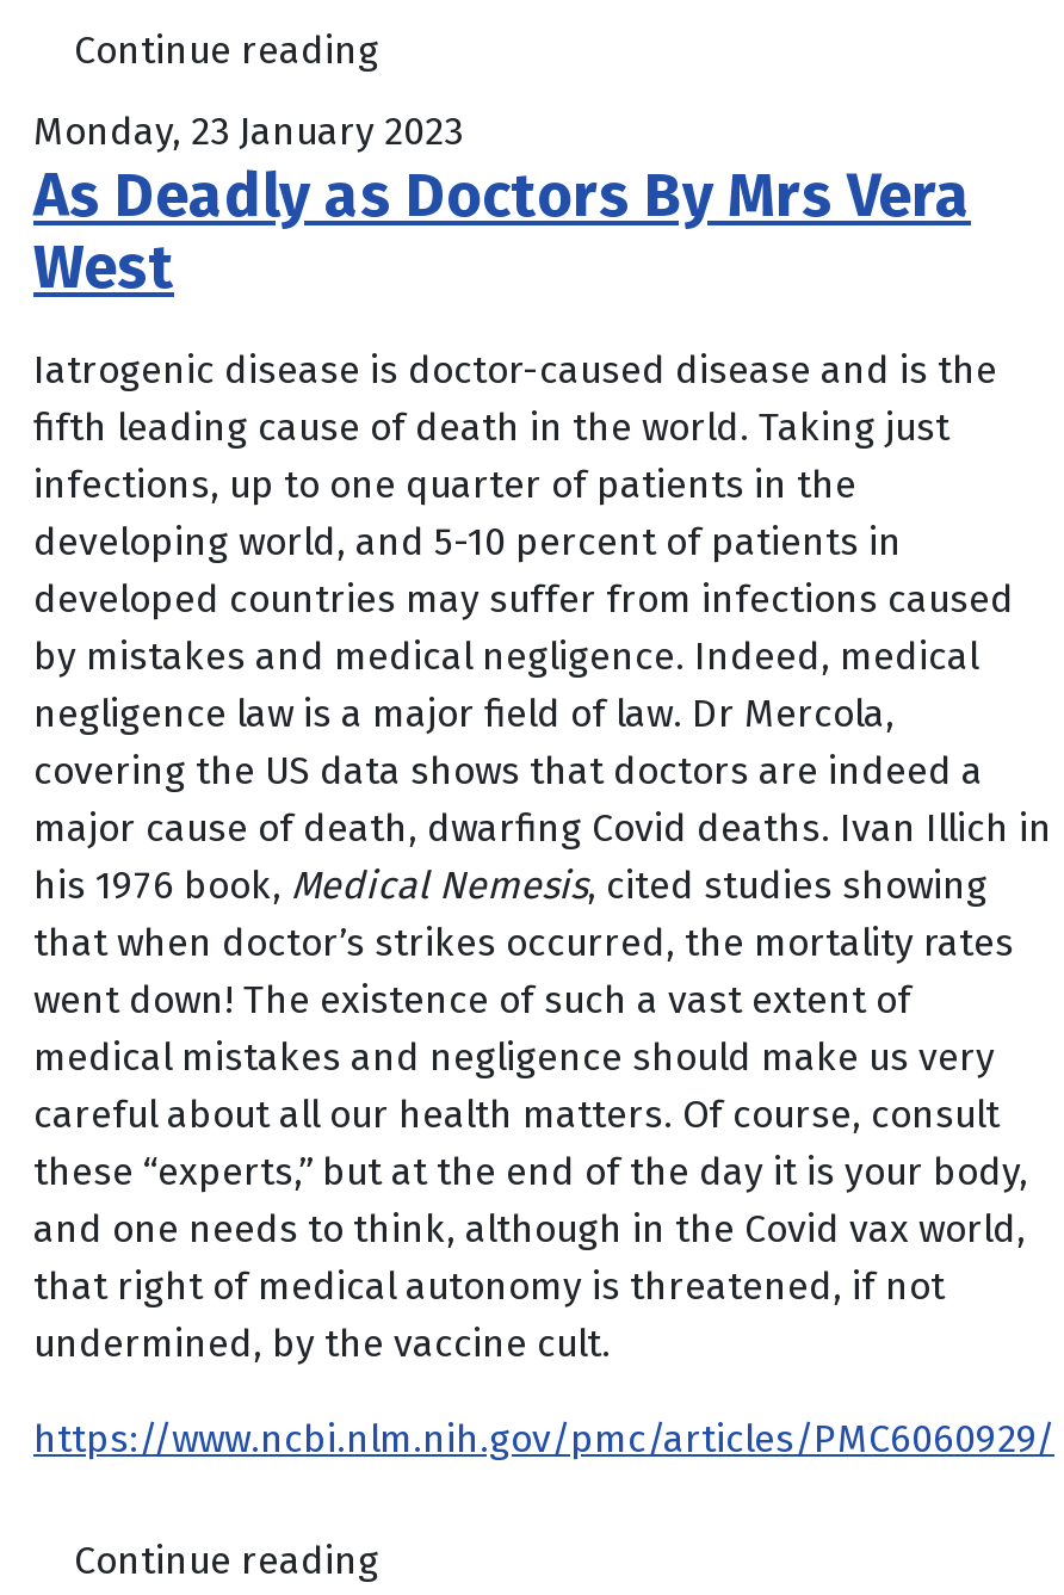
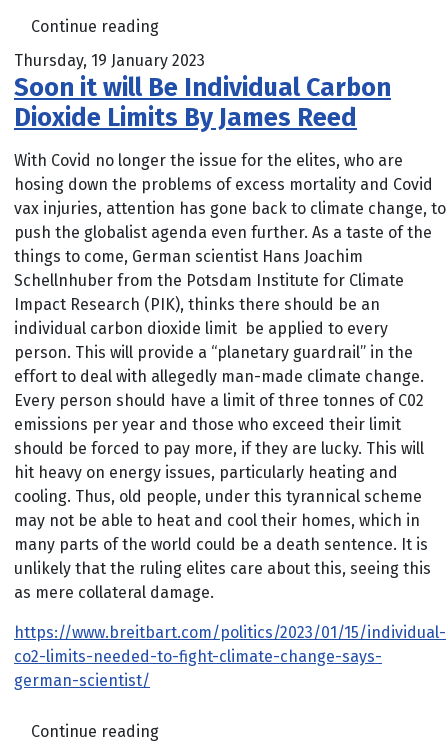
- Monday, 23 January 2023
- As Deadly as Doctors By Mrs Vera
- West
+ Thursday, 19 January 2023
+ Soon it will Be Individual Carbon
+ Dioxide Limits By James Reed

- Iatrogenic disease is doctor-caused disease and is the
- fifth leading cause of death in the world. Taking just
- infections, up to one quarter of patients in the
- developing world, and 5-10 percent of patients in
- developed countries may suffer from infections caused
- by mistakes and medical negligence. Indeed, medical
- negligence law is a major field of law. Dr Mercola,
- covering the US data shows that doctors are indeed a
- major cause of death, dwarfing Covid deaths. Ivan Illich in
- his 1976 book, Medical Nemesis, cited studies showing
- that when doctor’s strikes occurred, the mortality rates
- went down! The existence of such a vast extent of
- medical mistakes and negligence should make us very
- careful about all our health matters. Of course, consult
- these “experts,” but at the end of the day it is your body,
- and one needs to think, although in the Covid vax world,
- that right of medical autonomy is threatened, if not
- undermined, by the vaccine cult.
+ With Covid no longer the issue for the elites, who are
+ hosing down the problems of excess mortality and Covid
+ vax injuries, attention has gone back to climate change, to
+ push the globalist agenda even further. As a taste of the
+ things to come, German scientist Hans Joachim
+ Schellnhuber from the Potsdam Institute for Climate
+ Impact Research (PIK), thinks there should be an
+ individual carbon dioxide limit be applied to every
+ person. This will provide a “planetary guardrail” in the
+ effort to deal with allegedly man-made climate change.
+ Every person should have a limit of three tonnes of C02
+ emissions per year and those who exceed their limit
+ should be forced to pay more, if they are lucky. This will
+ hit heavy on energy issues, particularly heating and
+ cooling. Thus, old people, under this tyrannical scheme
+ may not be able to heat and cool their homes, which in
+ many parts of the world could be a death sentence. It is
+ unlikely that the ruling elites care about this, seeing this
+ as mere collateral damage.

- https://www.ncbi.nlm.nih.gov/pmc/articles/PMC6060929/
+ https://www.breitbart.com/politics/2023/01/15/individual-
+ co2-limits-needed-to-fight-climate-change-says-
+ german-scientist/
